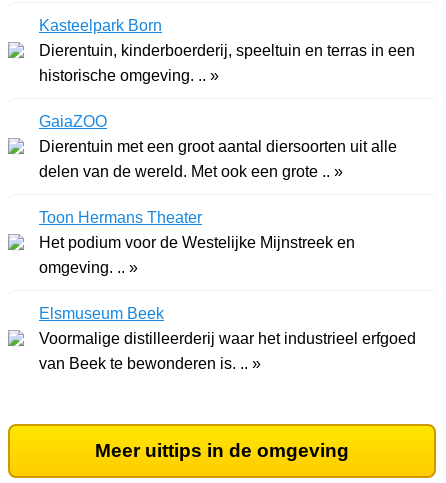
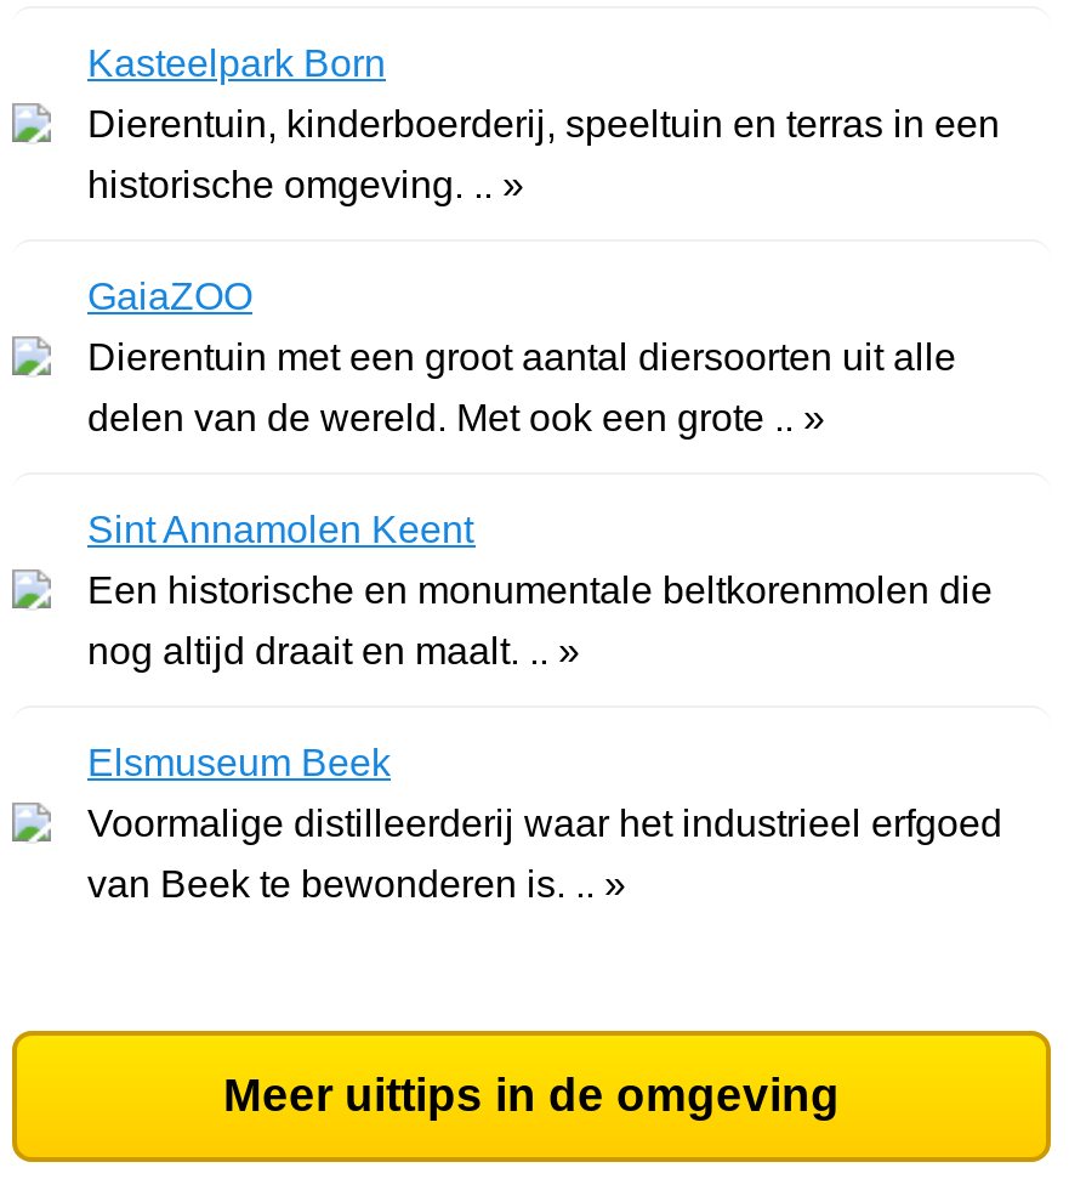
- Toon Hermans Theater
+ Sint Annamolen Keent

- Het podium voor de Westelijke Mijnstreek en
+ Een historische en monumentale beltkorenmolen die

- omgeving. .. »
+ nog altijd draait en maalt. .. »
